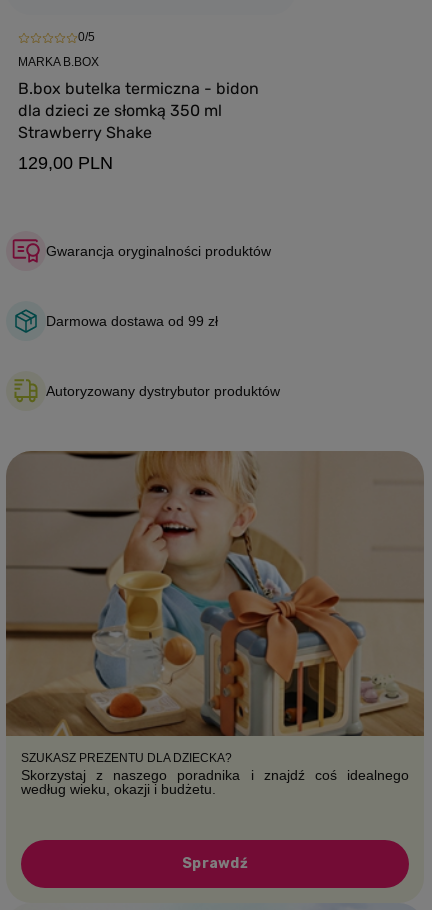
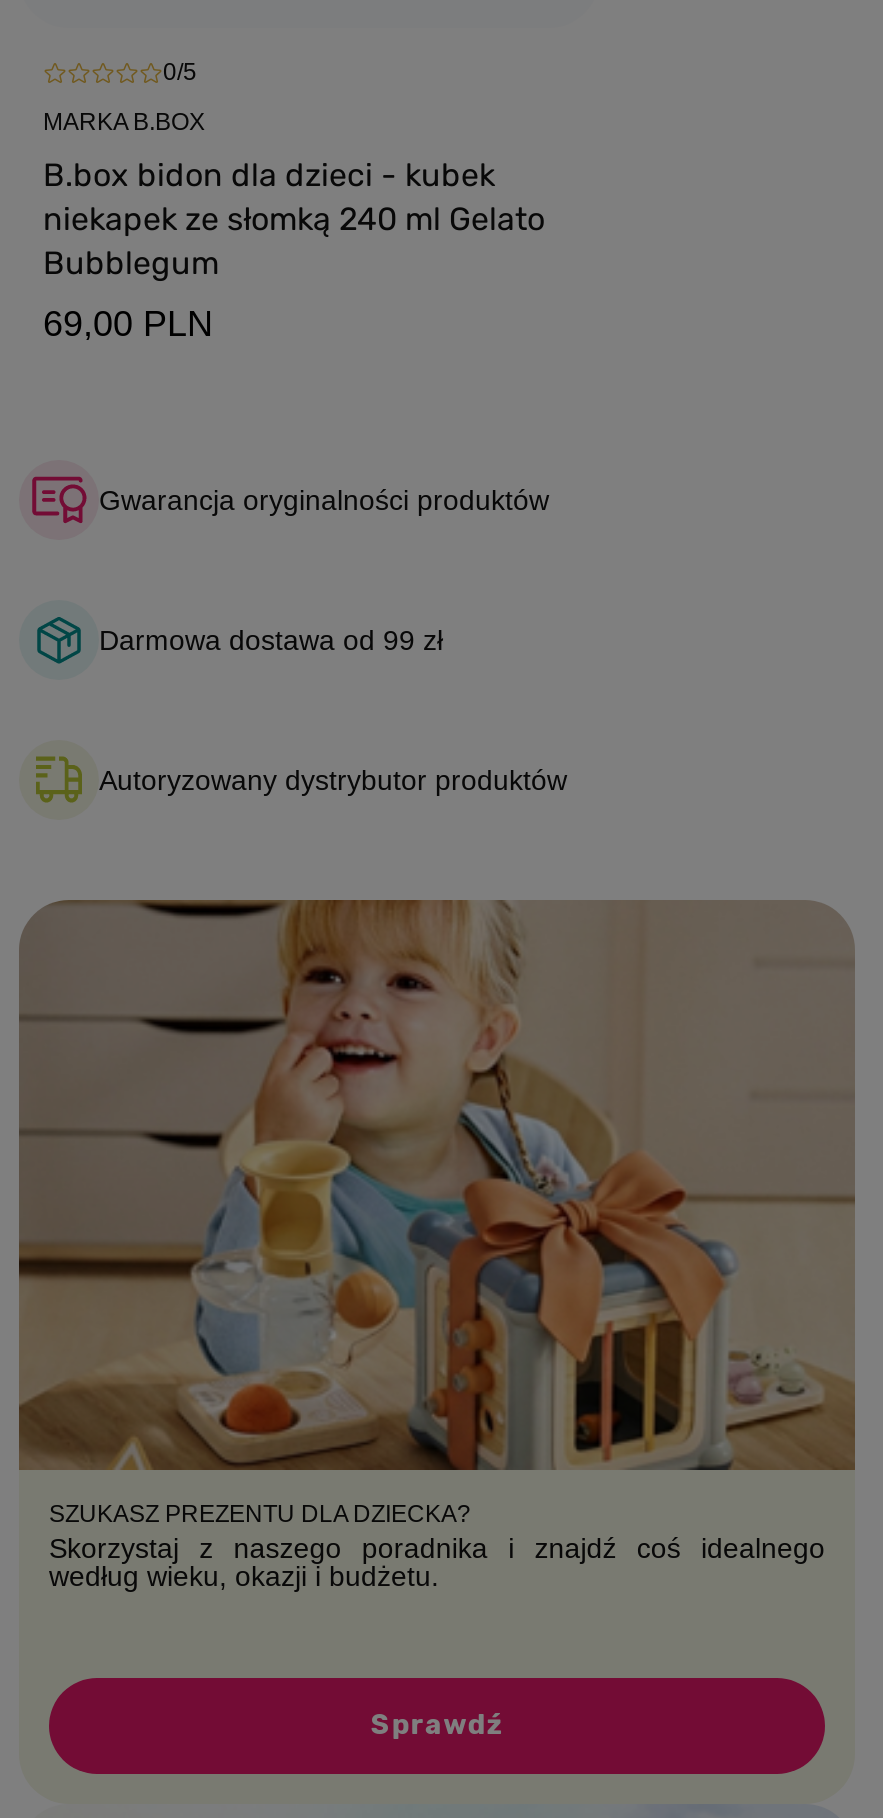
- B.box butelka termiczna - bidon
- dla dzieci ze słomką 350 ml
- Strawberry Shake
+ B.box bidon dla dzieci - kubek
+ niekapek ze słomką 240 ml Gelato
+ Bubblegum

- 129,00 PLN
+ 69,00 PLN
